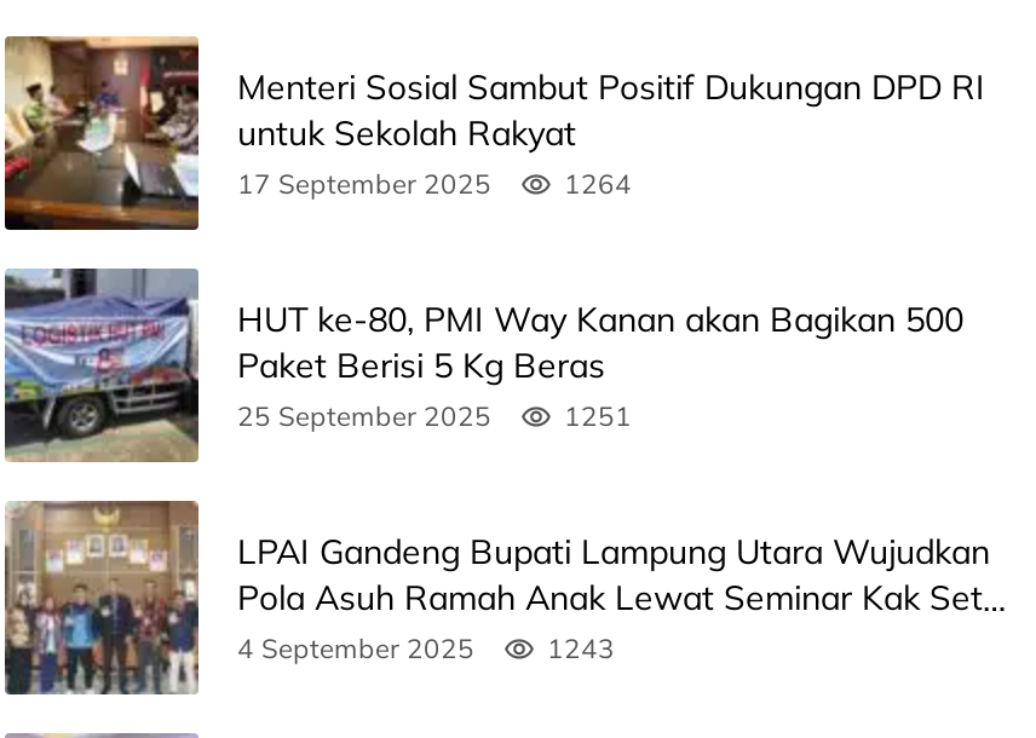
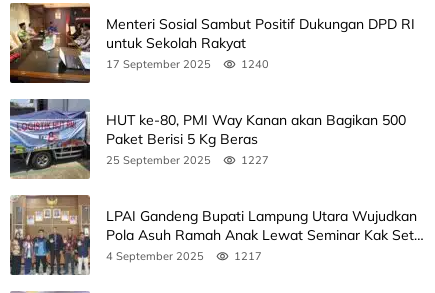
- 1264
+ 1240

- 1251
+ 1227

- 1243
+ 1217
